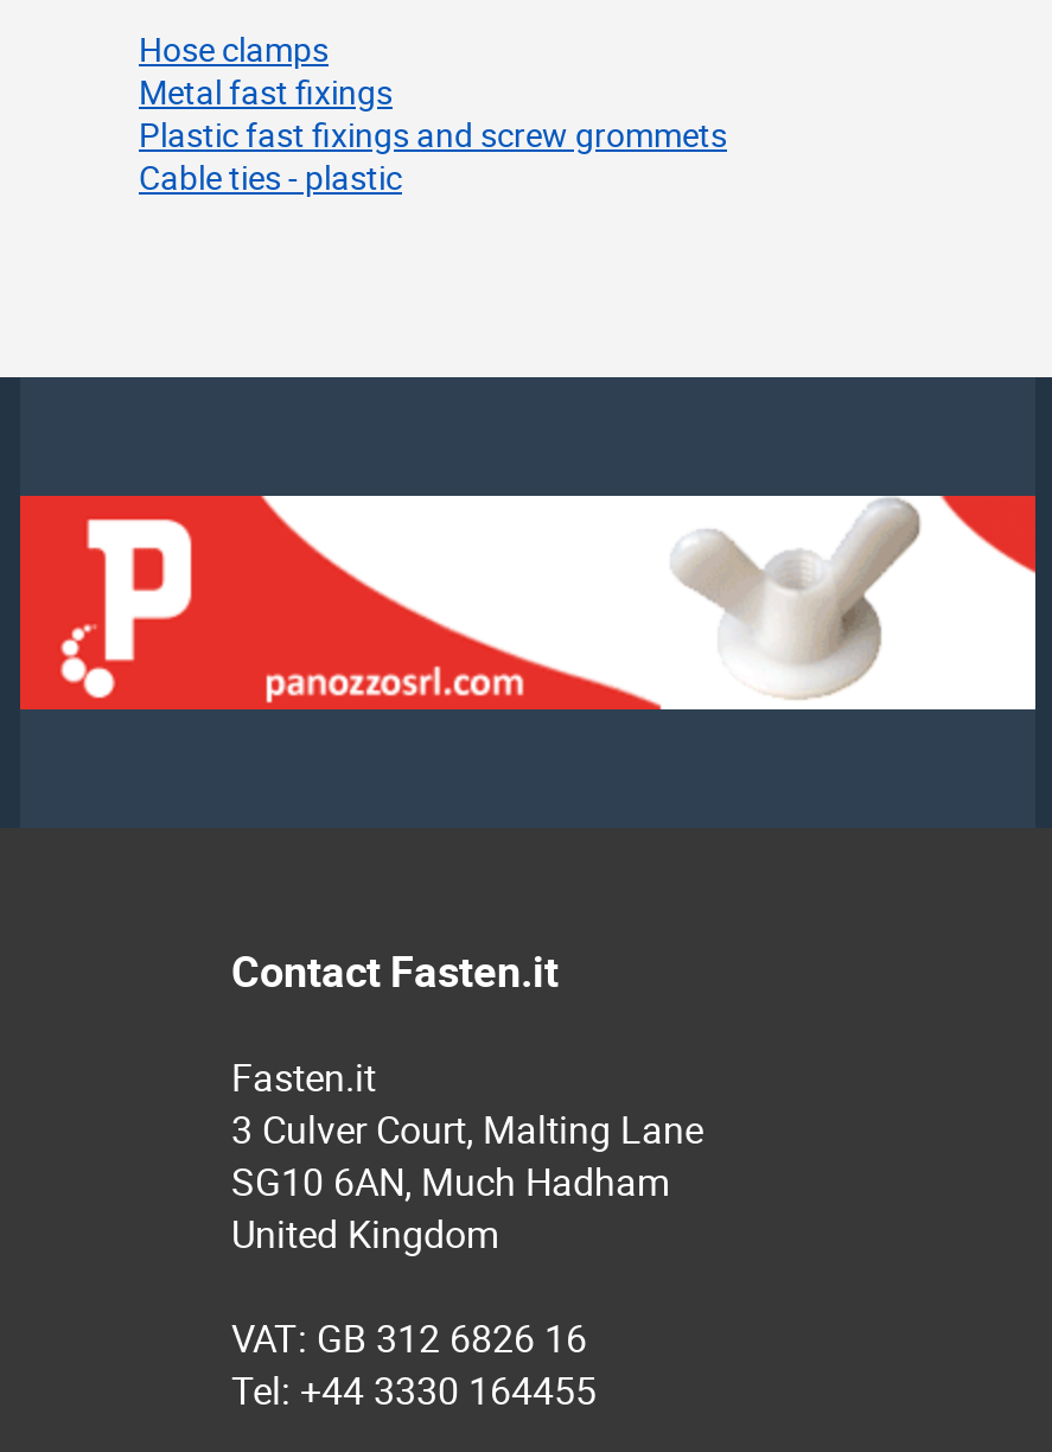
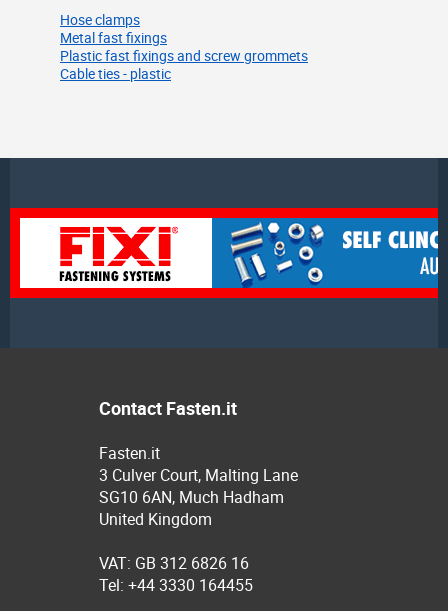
- [image]
+ [image]
